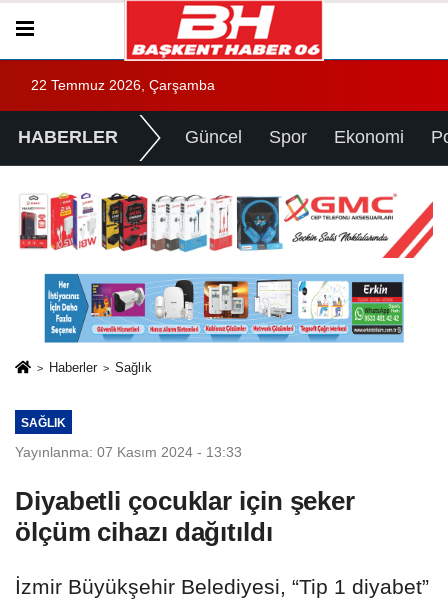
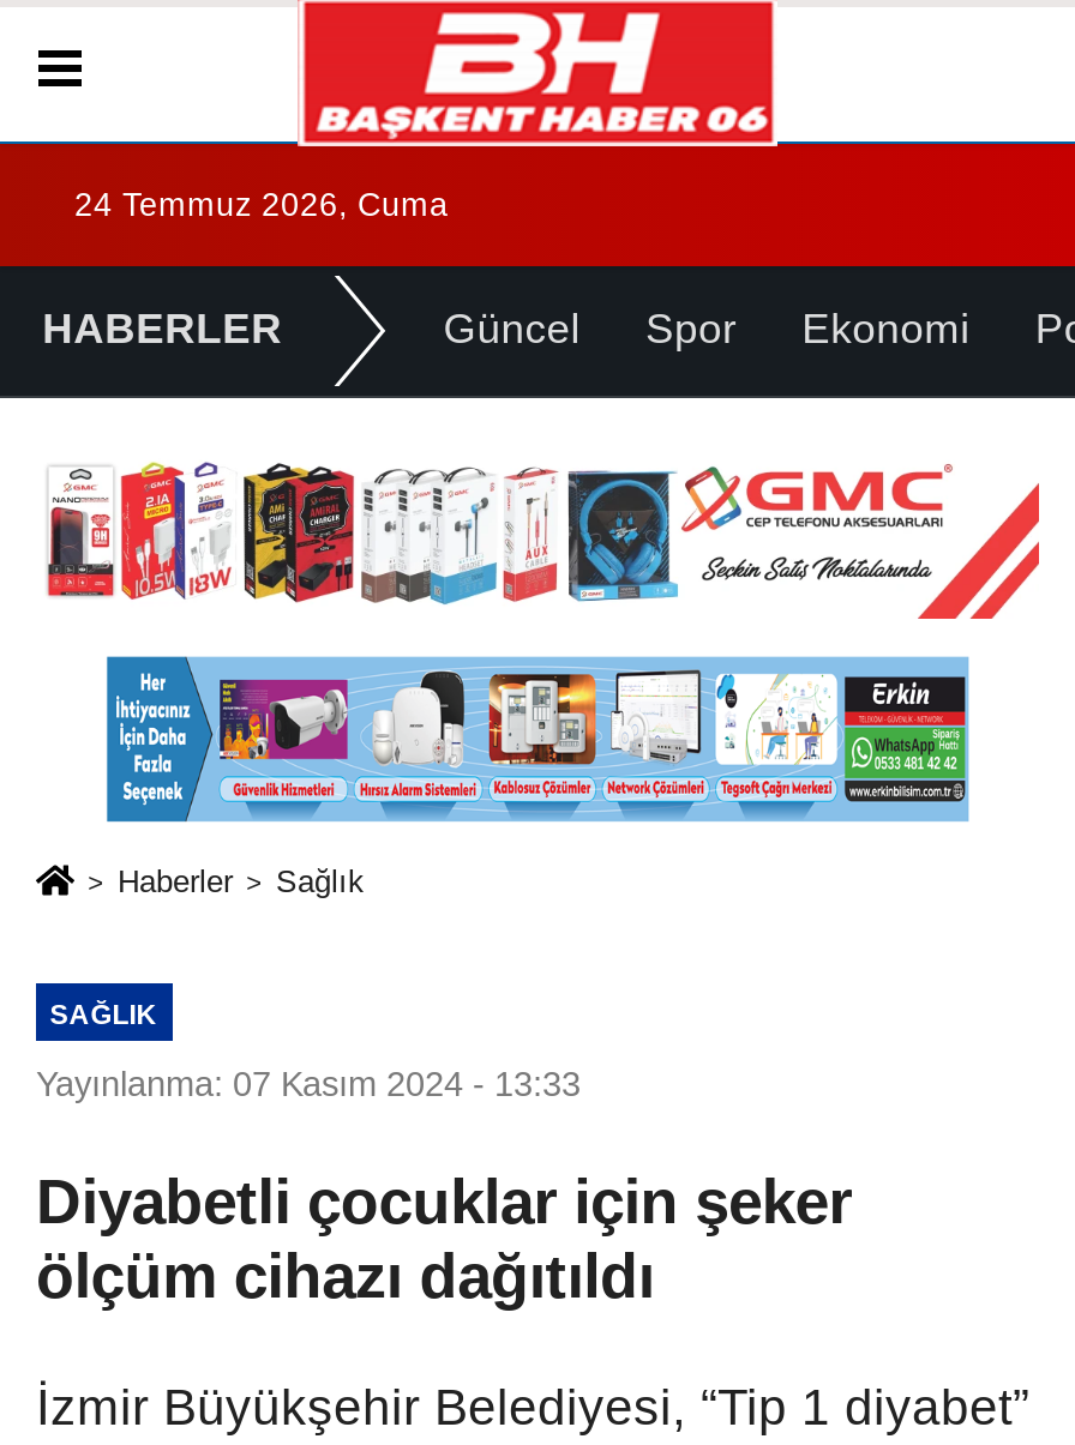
- 22 Temmuz 2026, Çarşamba
+ 24 Temmuz 2026, Cuma
